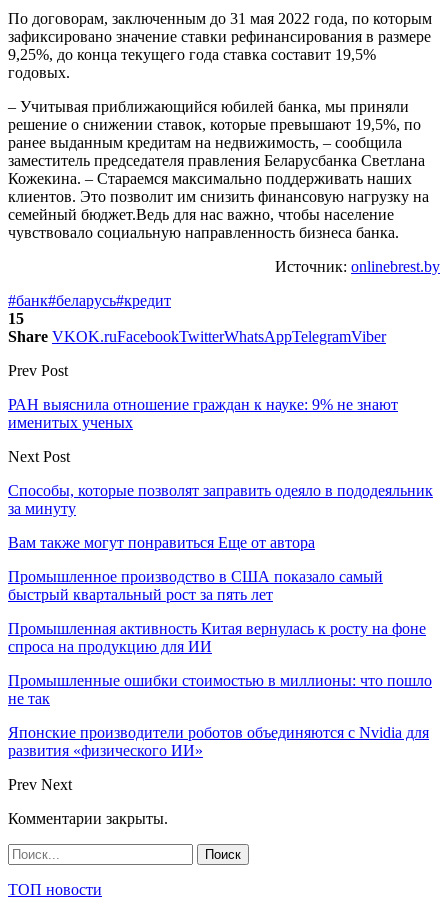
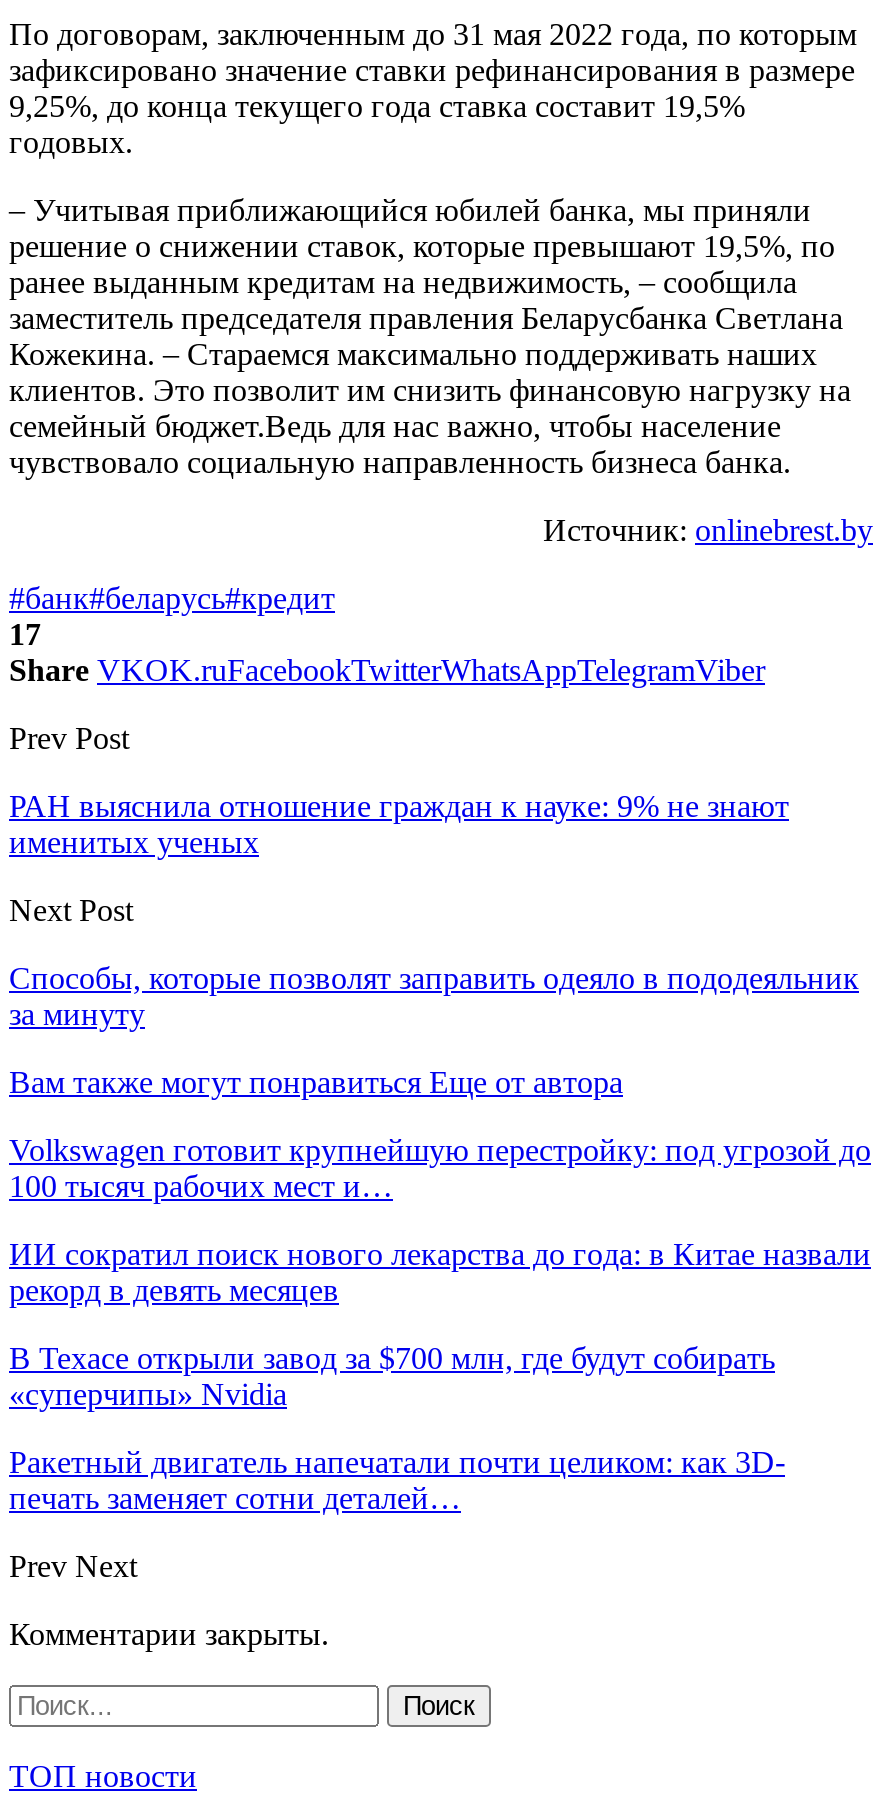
- 15
+ 17

- Промышленное производство в США показало самый
- быстрый квартальный рост за пять лет
+ Volkswagen готовит крупнейшую перестройку: под угрозой до
+ 100 тысяч рабочих мест и…

- Промышленная активность Китая вернулась к росту на фоне
- спроса на продукцию для ИИ
+ ИИ сократил поиск нового лекарства до года: в Китае назвали
+ рекорд в девять месяцев

- Промышленные ошибки стоимостью в миллионы: что пошло
- не так
+ В Техасе открыли завод за $700 млн, где будут собирать
+ «суперчипы» Nvidia

- Японские производители роботов объединяются с Nvidia для
- развития «физического ИИ»
+ Ракетный двигатель напечатали почти целиком: как 3D-
+ печать заменяет сотни деталей…
